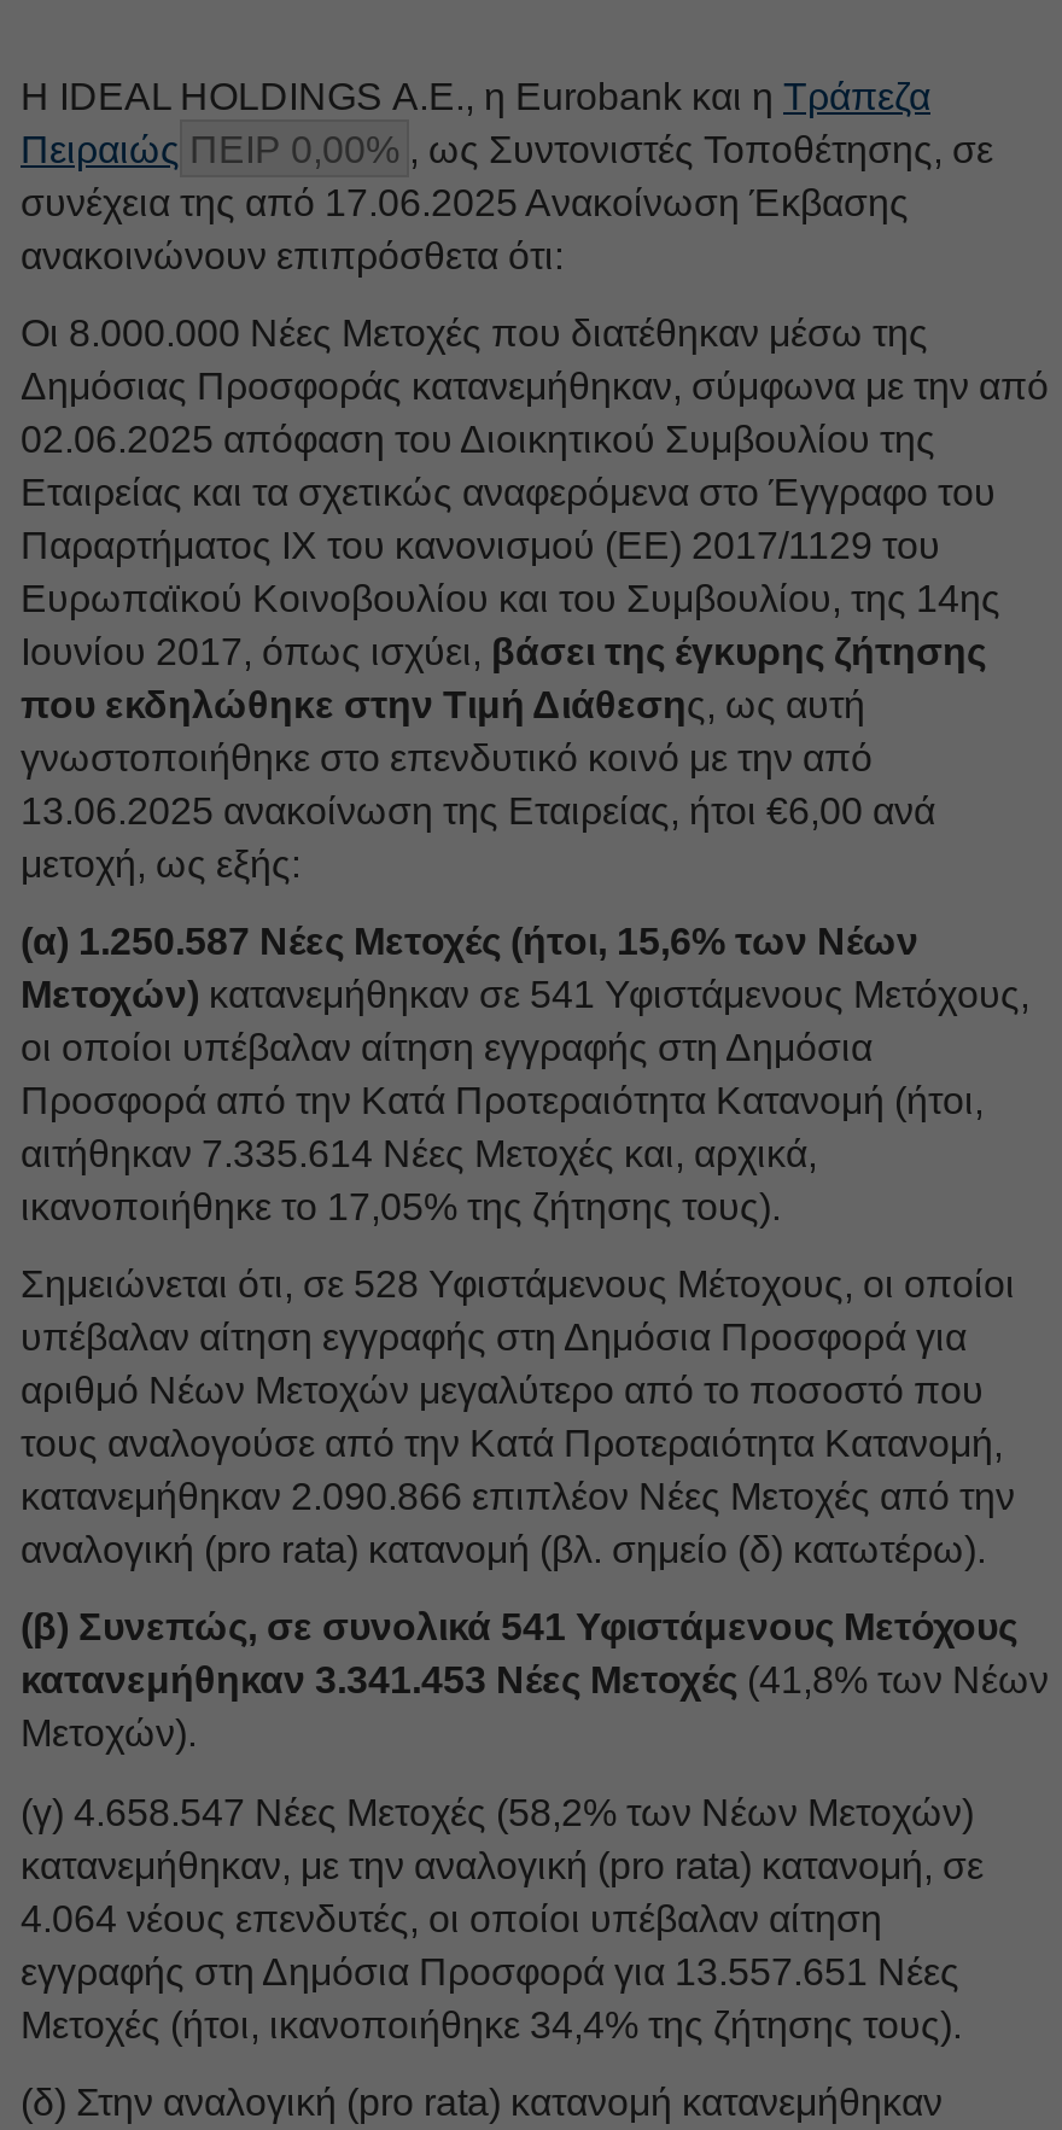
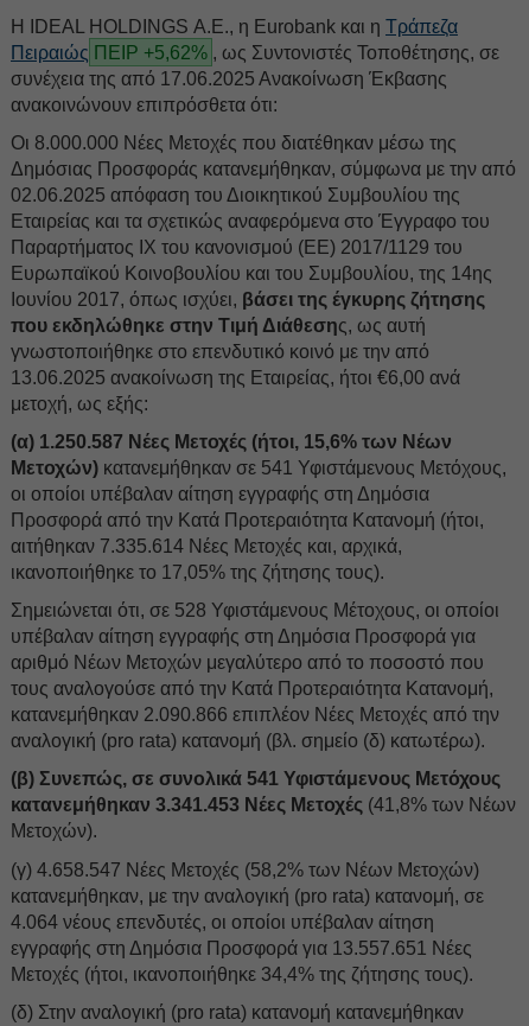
- Πειραιώς ΠΕΙΡ 0,00% , ως Συντονιστές Τοποθέτησης, σε
+ Πειραιώς ΠΕΙΡ +5,62% , ως Συντονιστές Τοποθέτησης, σε
